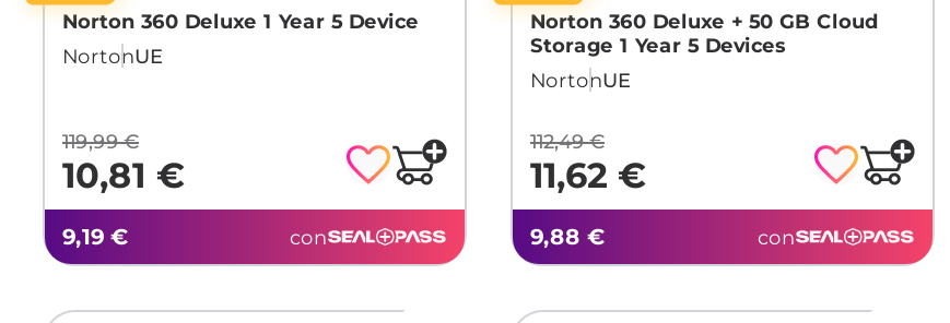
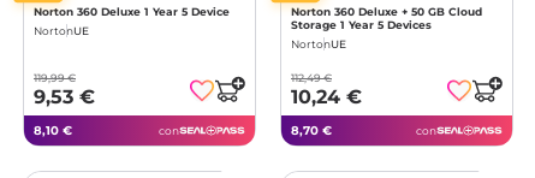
- 10,81 €
+ 9,53 €

- 11,62 €
+ 10,24 €

- 9,19 €
+ 8,10 €

- 9,88 €
+ 8,70 €
